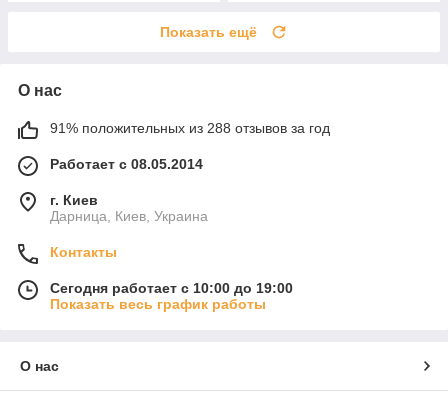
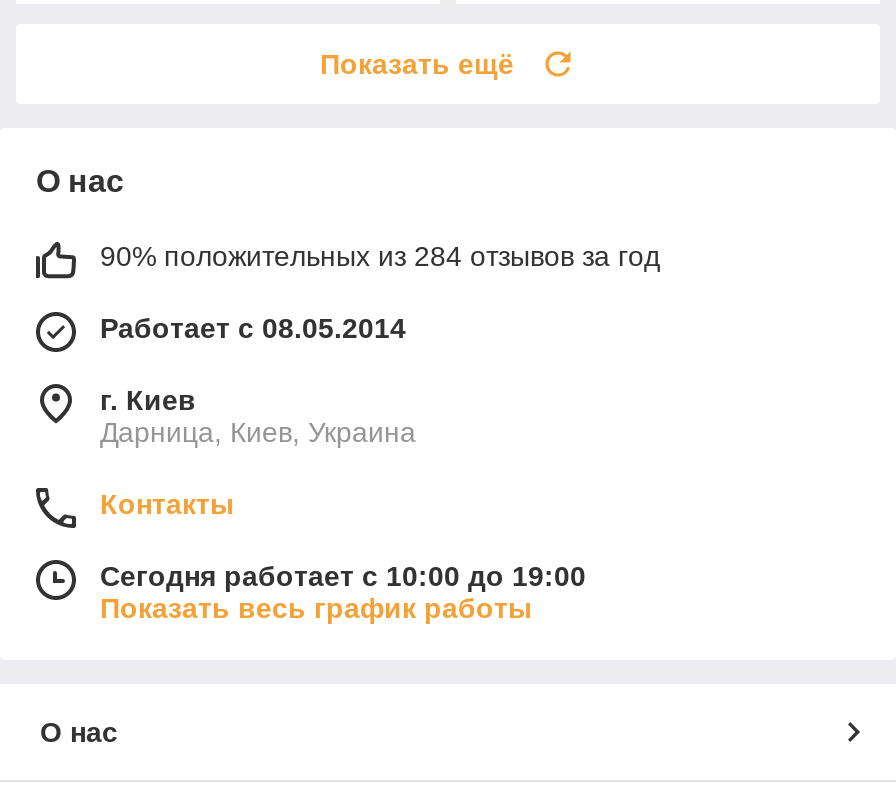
- 91% положительных из 288 отзывов за год
+ 90% положительных из 284 отзывов за год
